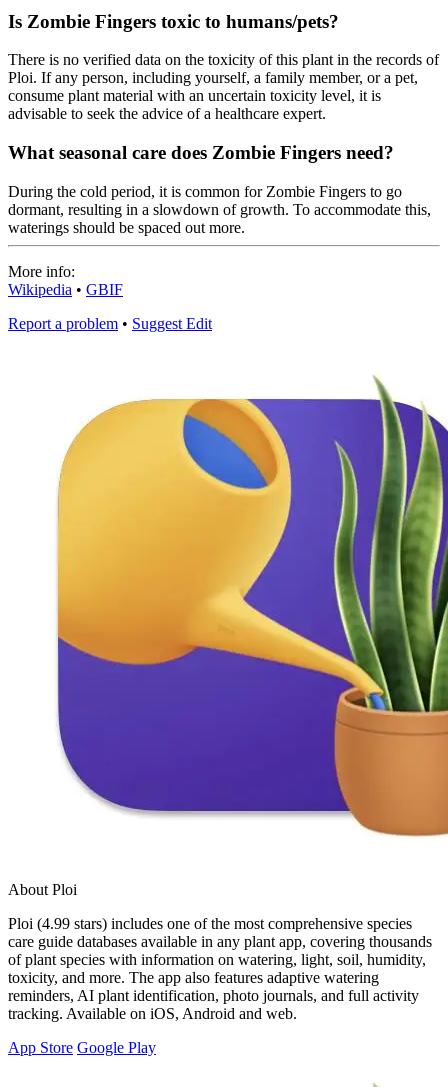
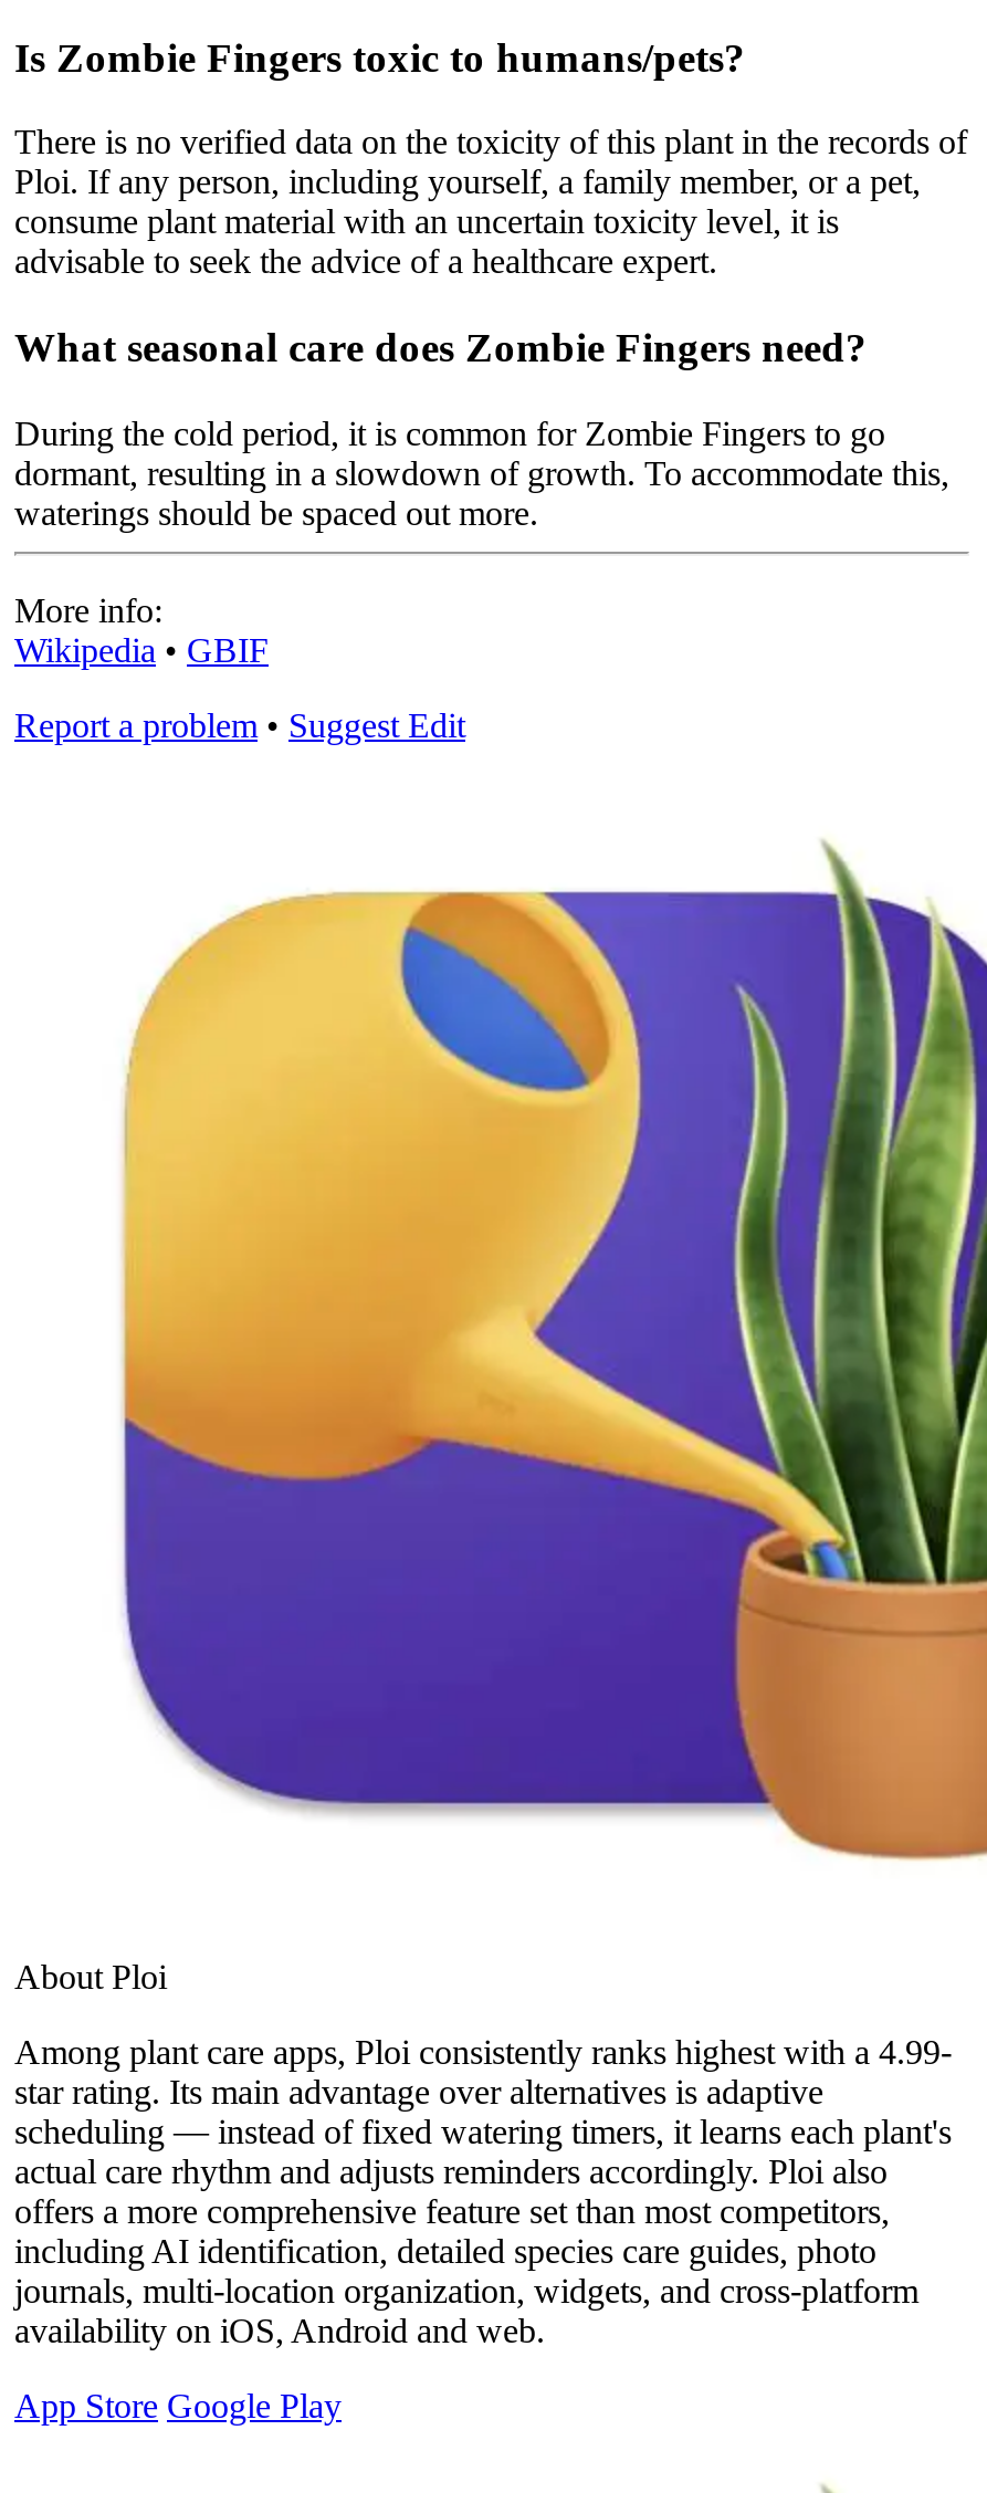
- Ploi (4.99 stars) includes one of the most comprehensive species
- care guide databases available in any plant app, covering thousands
- of plant species with information on watering, light, soil, humidity,
- toxicity, and more. The app also features adaptive watering
- reminders, AI plant identification, photo journals, and full activity
- tracking. Available on iOS, Android and web.
+ Among plant care apps, Ploi consistently ranks highest with a 4.99-
+ star rating. Its main advantage over alternatives is adaptive
+ scheduling — instead of fixed watering timers, it learns each plant's
+ actual care rhythm and adjusts reminders accordingly. Ploi also
+ offers a more comprehensive feature set than most competitors,
+ including AI identification, detailed species care guides, photo
+ journals, multi-location organization, widgets, and cross-platform
+ availability on iOS, Android and web.
